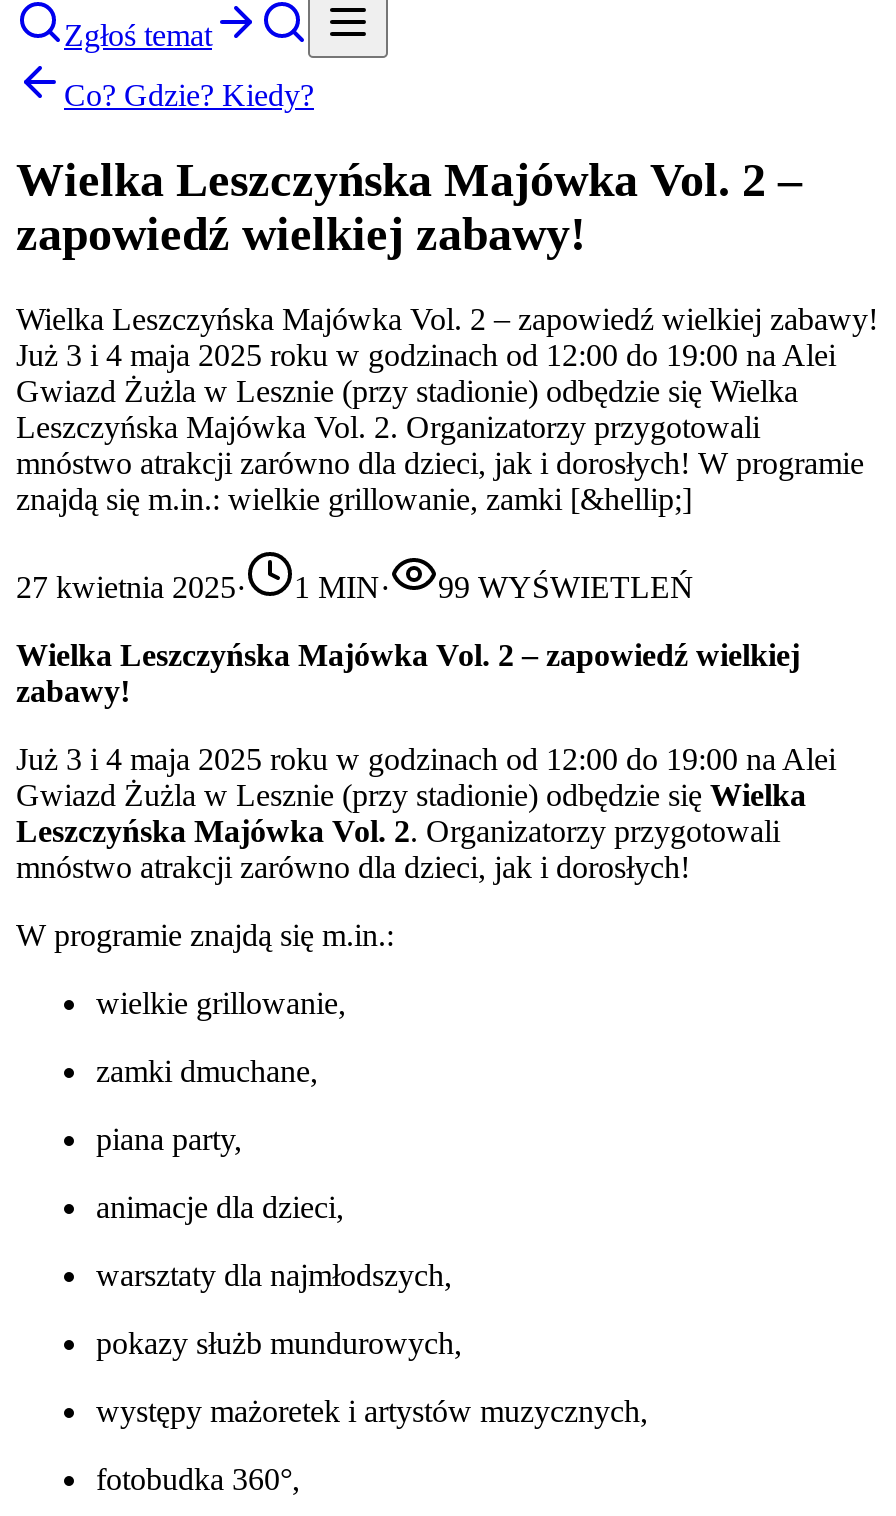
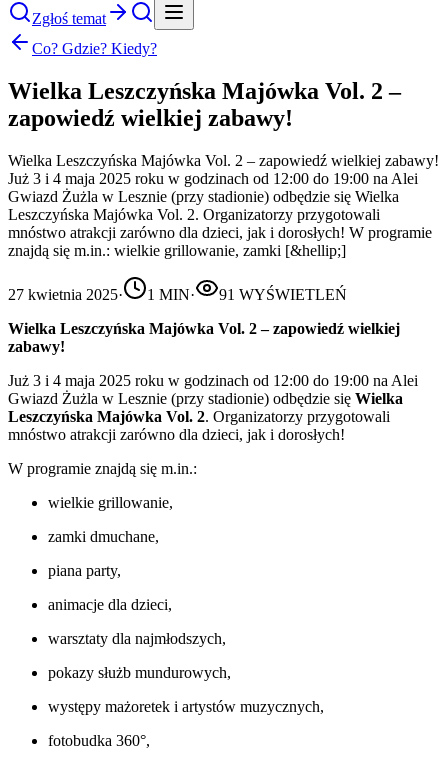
- 27 kwietnia 2025· 1 MIN· 99 WYŚWIETLEŃ
+ 27 kwietnia 2025· 1 MIN· 91 WYŚWIETLEŃ
